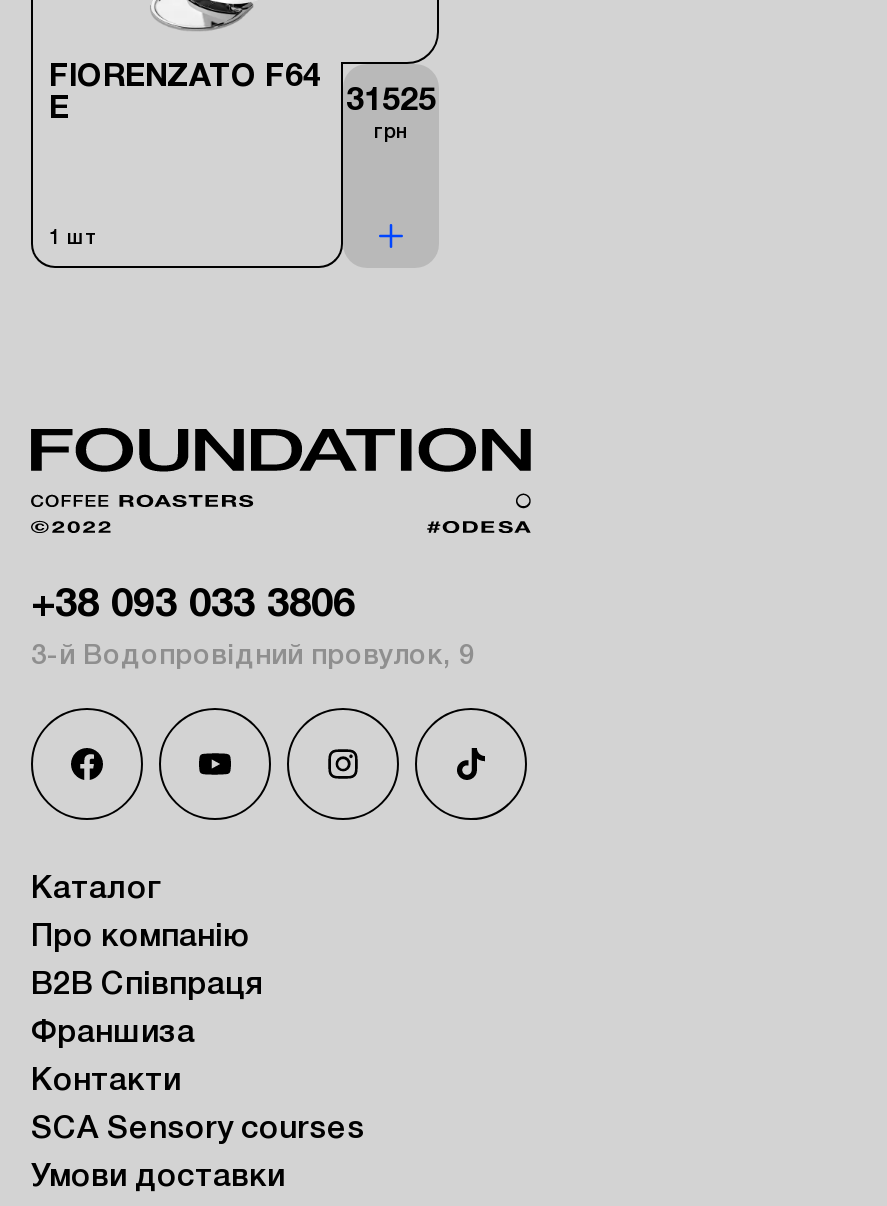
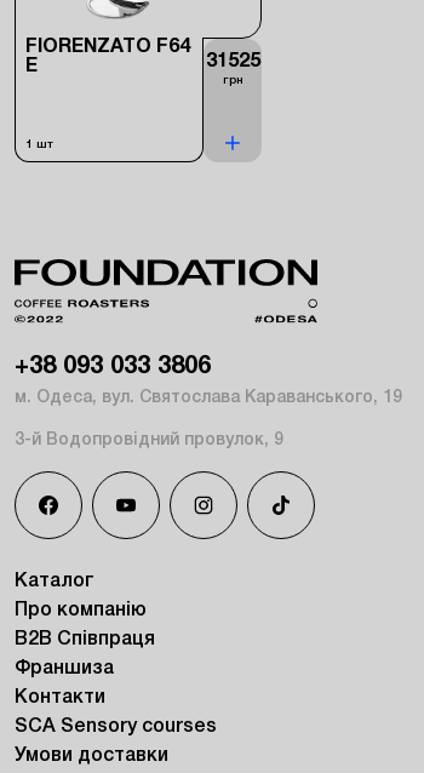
+ м. Одеса, вул. Святослава Караванського, 19
